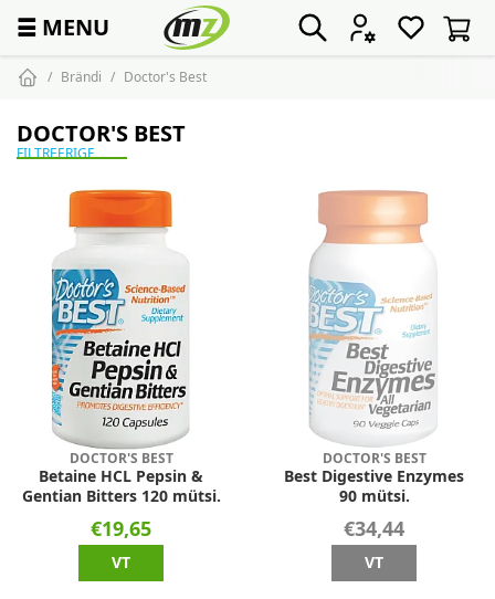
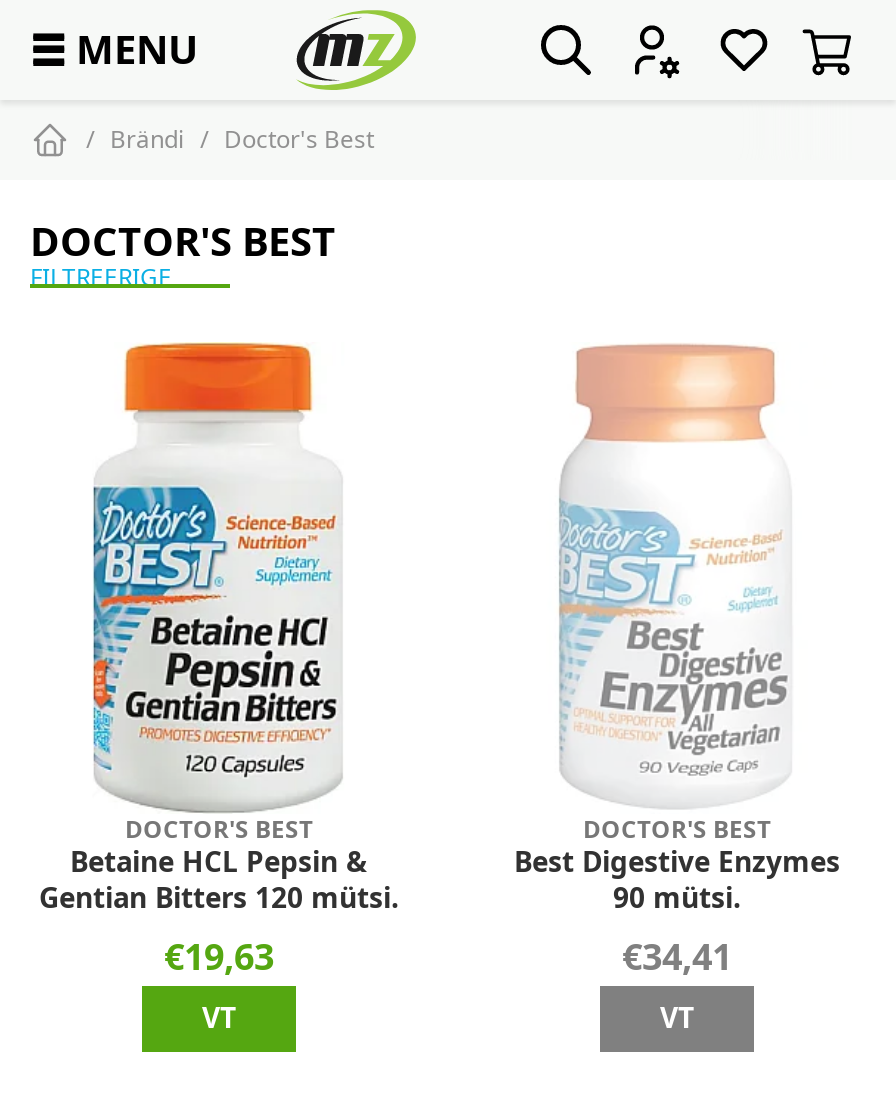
- €19,65
+ €19,63

- €34,44
+ €34,41
